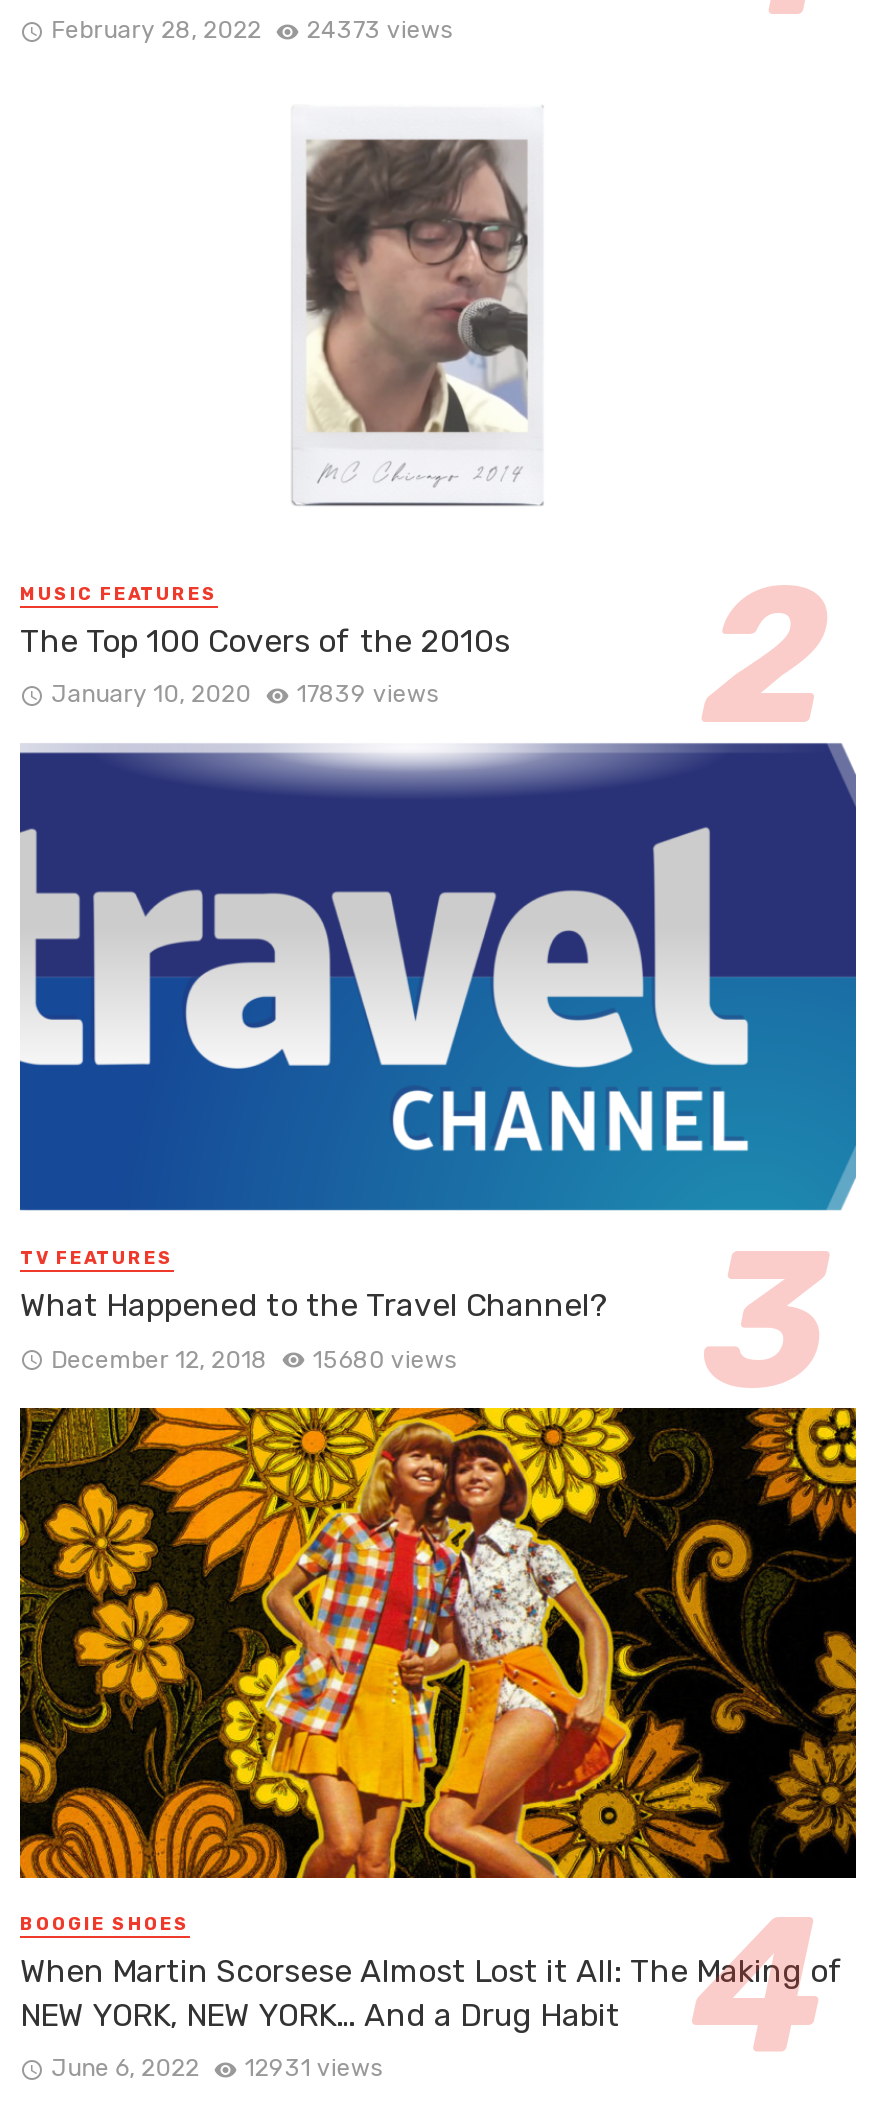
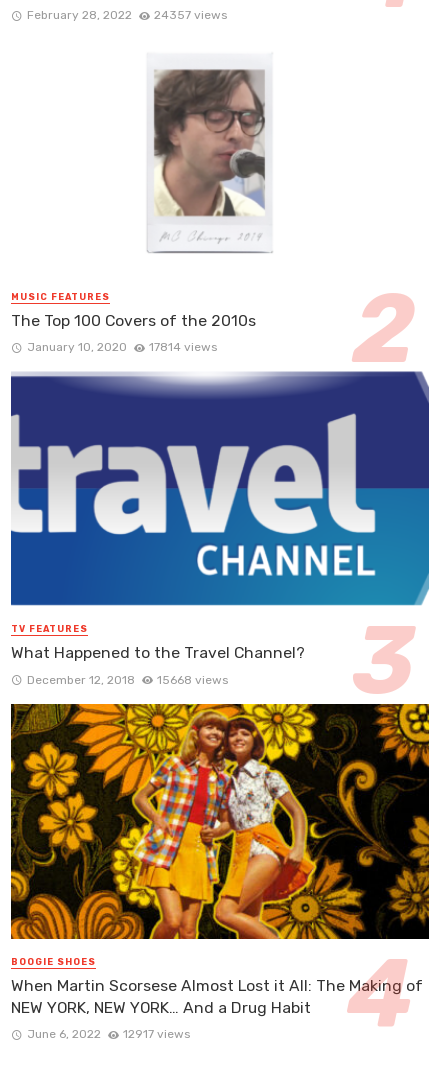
- February 28, 2022 24373 views
+ February 28, 2022 24357 views

- January 10, 2020 17839 views
+ January 10, 2020 17814 views

- December 12, 2018 15680 views
+ December 12, 2018 15668 views

- June 6, 2022 12931 views
+ June 6, 2022 12917 views
